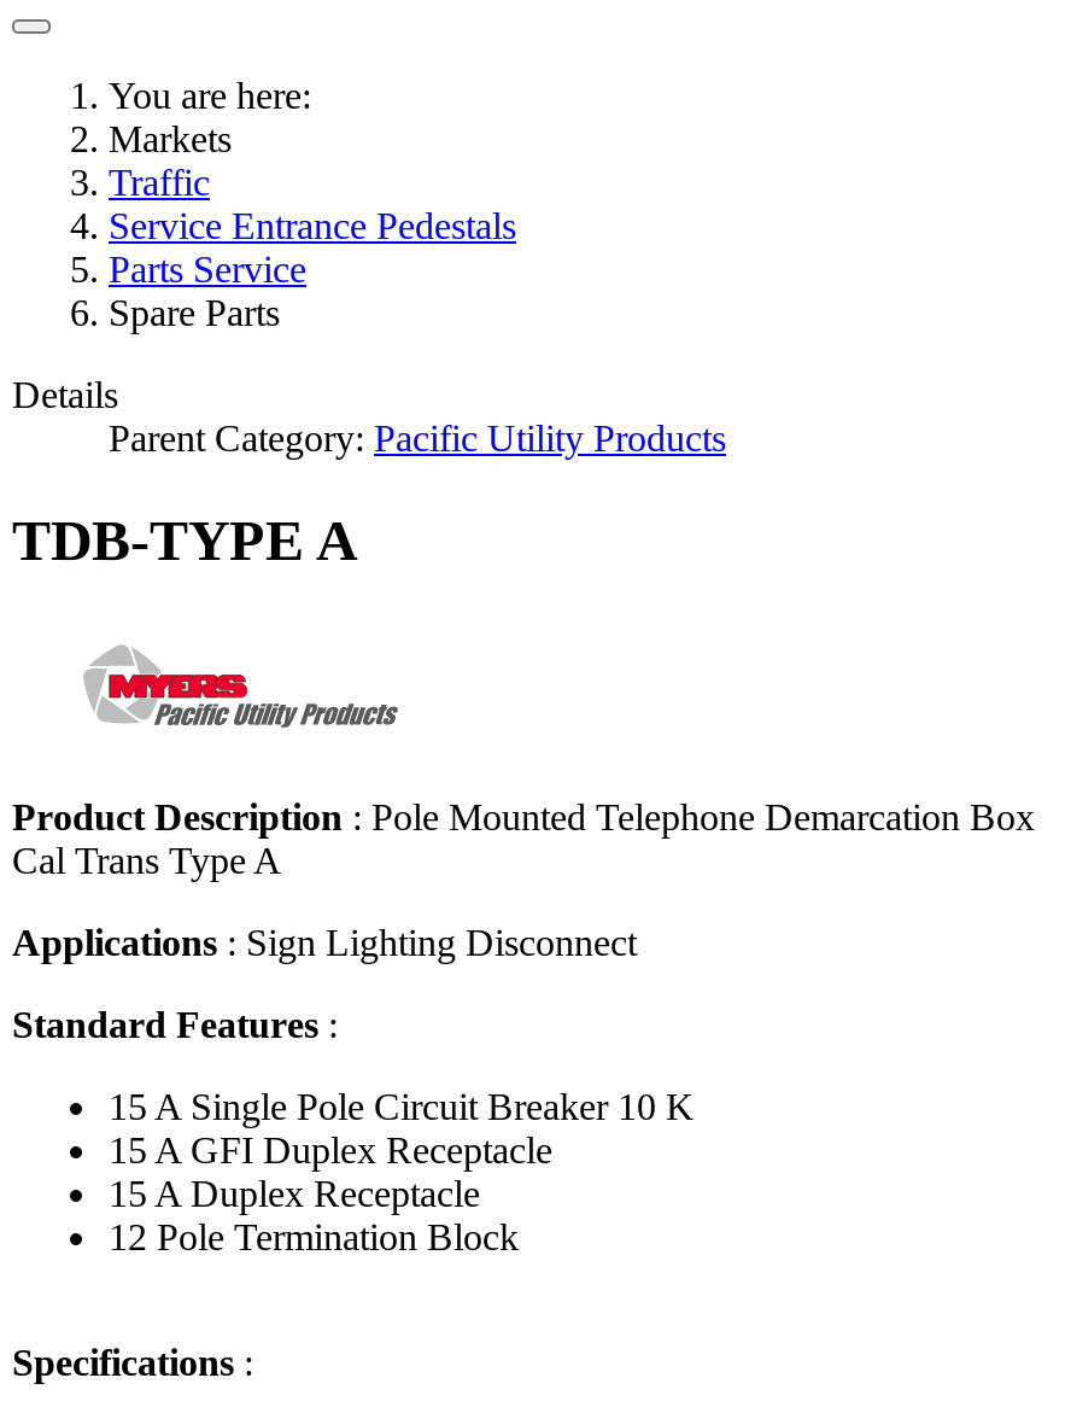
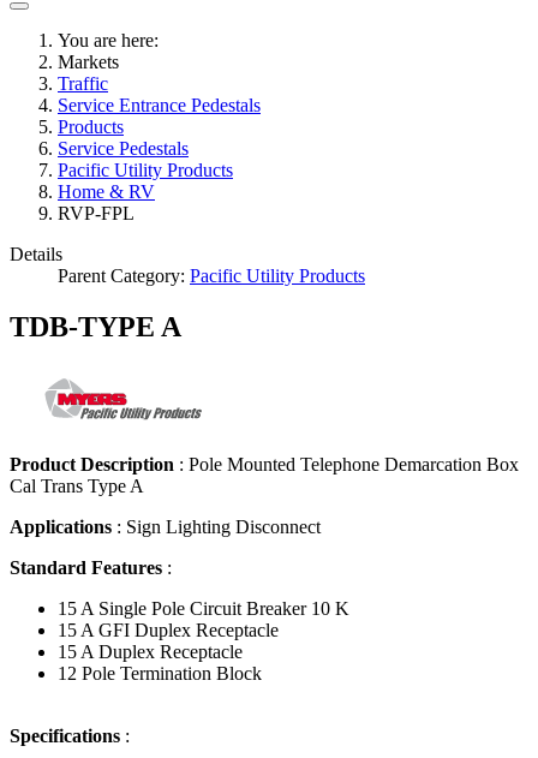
- Parts Service
- Spare Parts
+ Products
+ Service Pedestals
+ Pacific Utility Products
+ Home & RV
+ RVP-FPL
